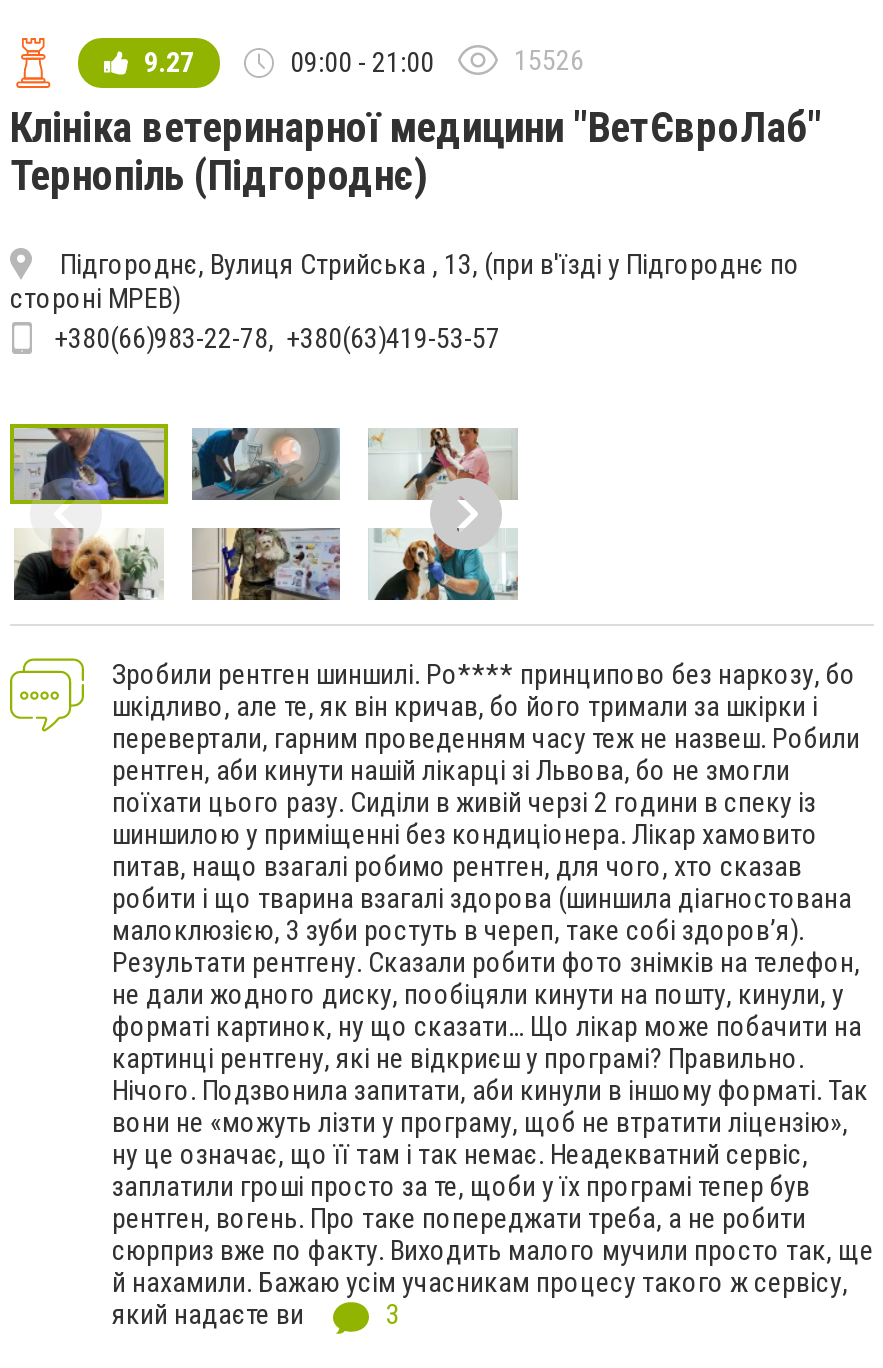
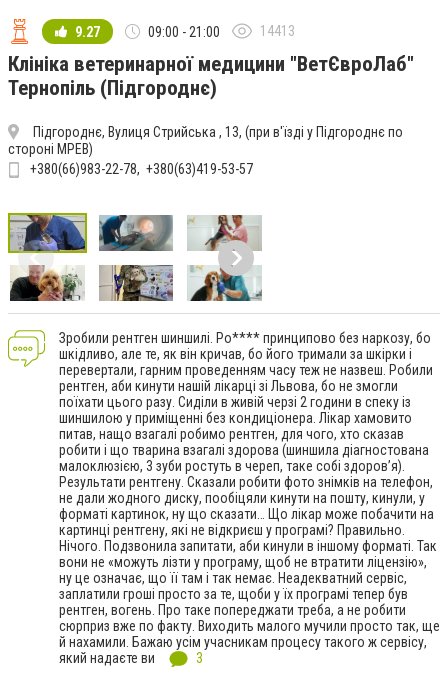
- 15526
+ 14413
